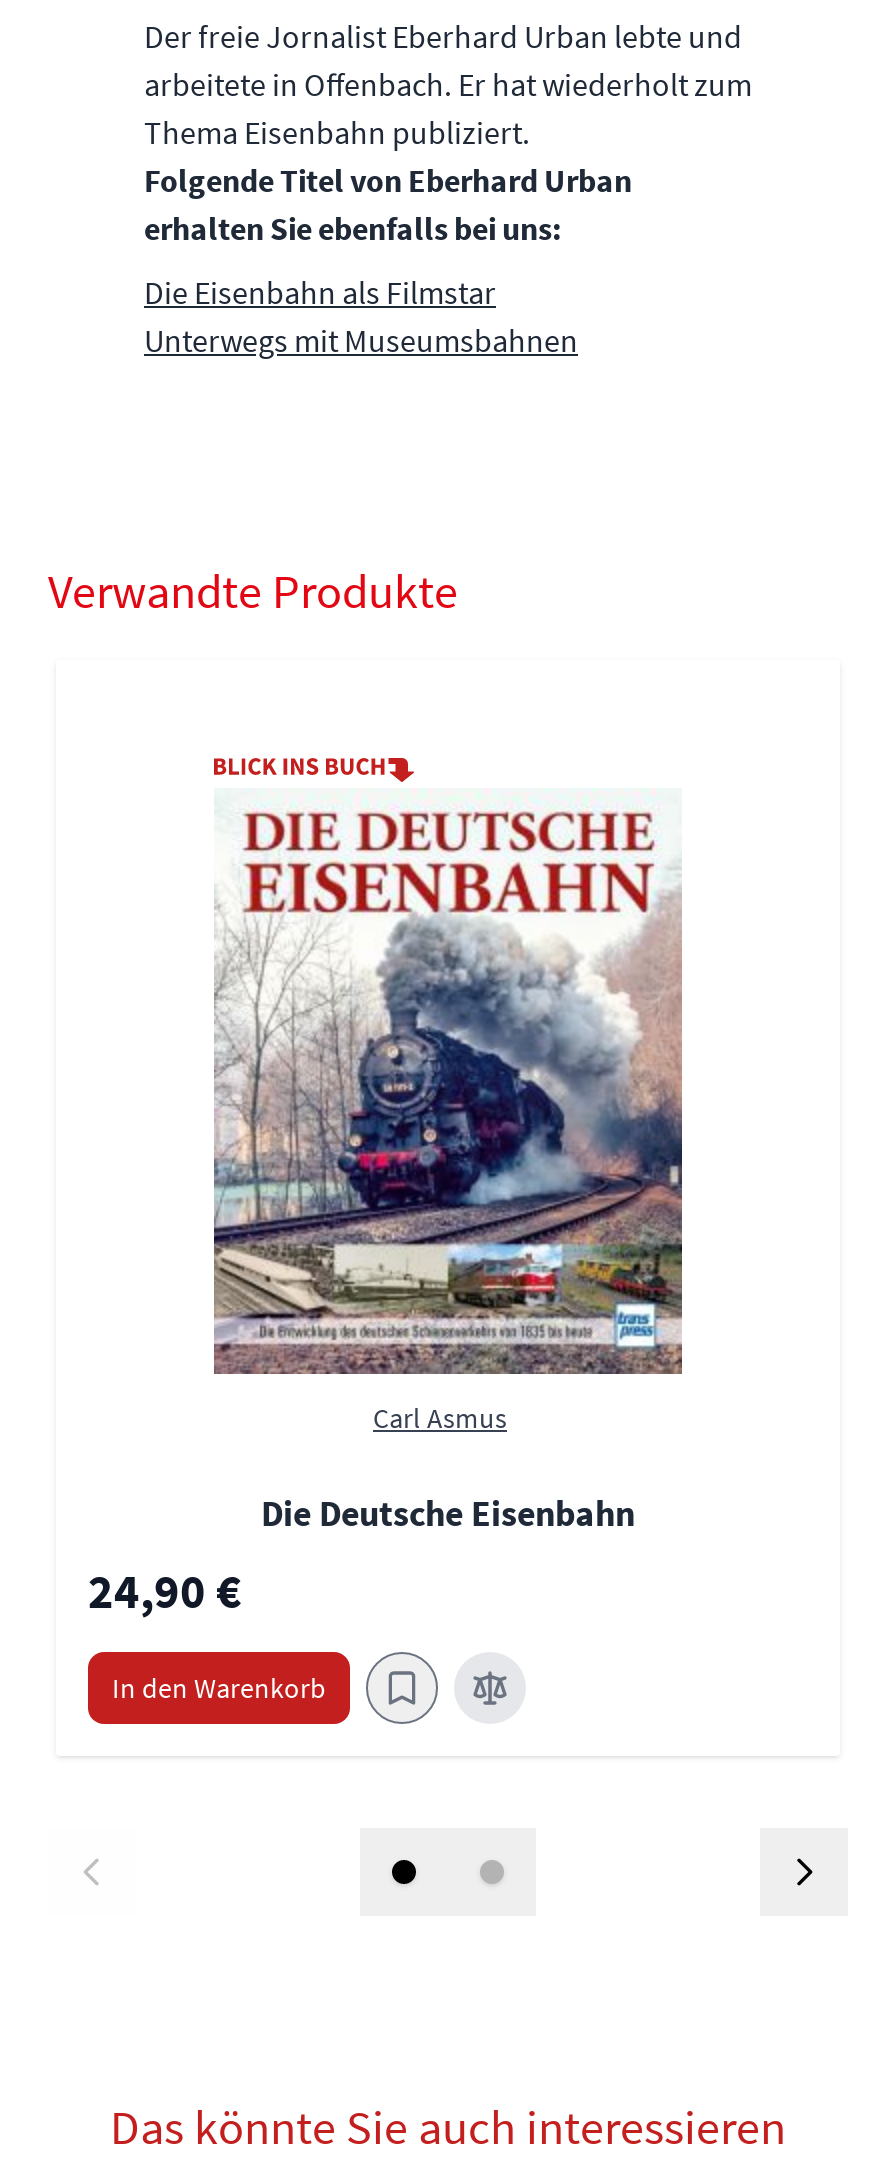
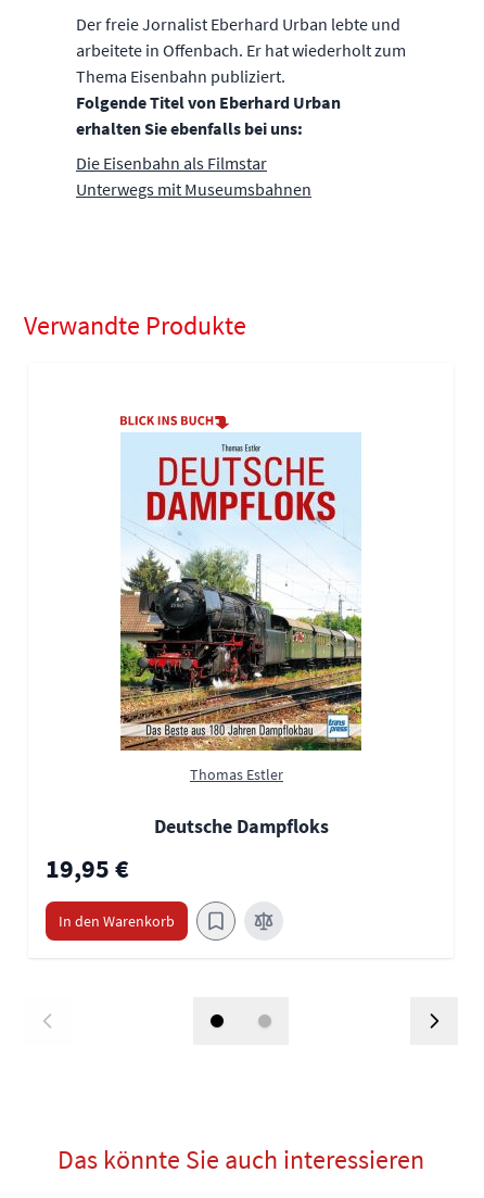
- [image]
- Carl Asmus
+ [image]
+ Thomas Estler

- Die Deutsche Eisenbahn
- 24,90 €
+ Deutsche Dampfloks
+ 19,95 €
